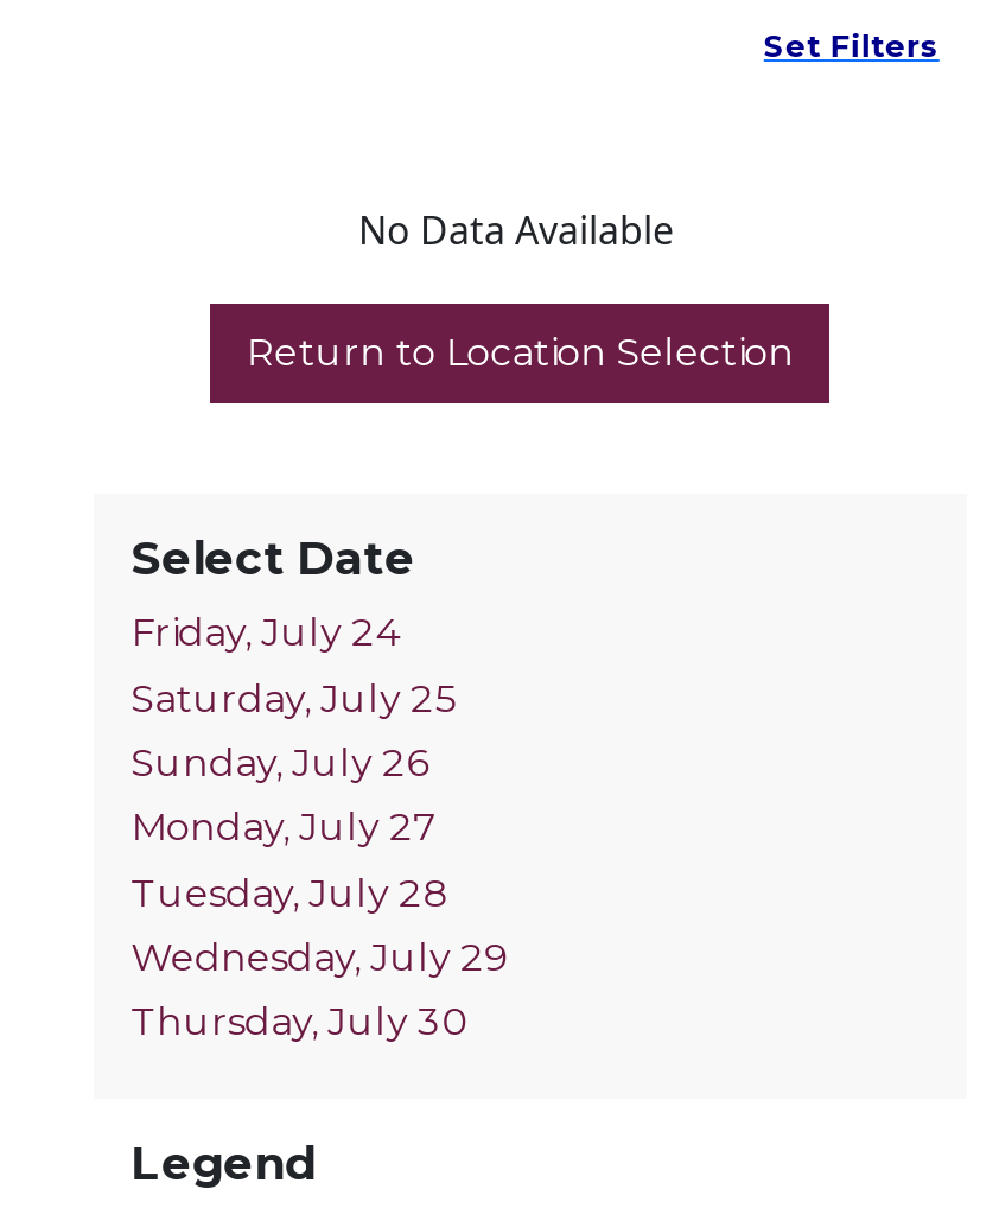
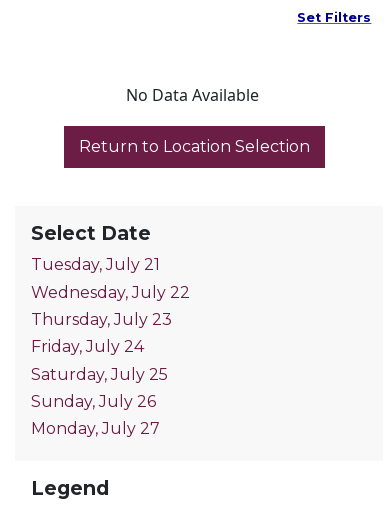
+ Tuesday, July 21
+ Wednesday, July 22
+ Thursday, July 23

moved down: Friday, July 24 | Saturday, July 25 | Sunday, July 26 | Monday, July 27

- Tuesday, July 28
- Wednesday, July 29
- Thursday, July 30
